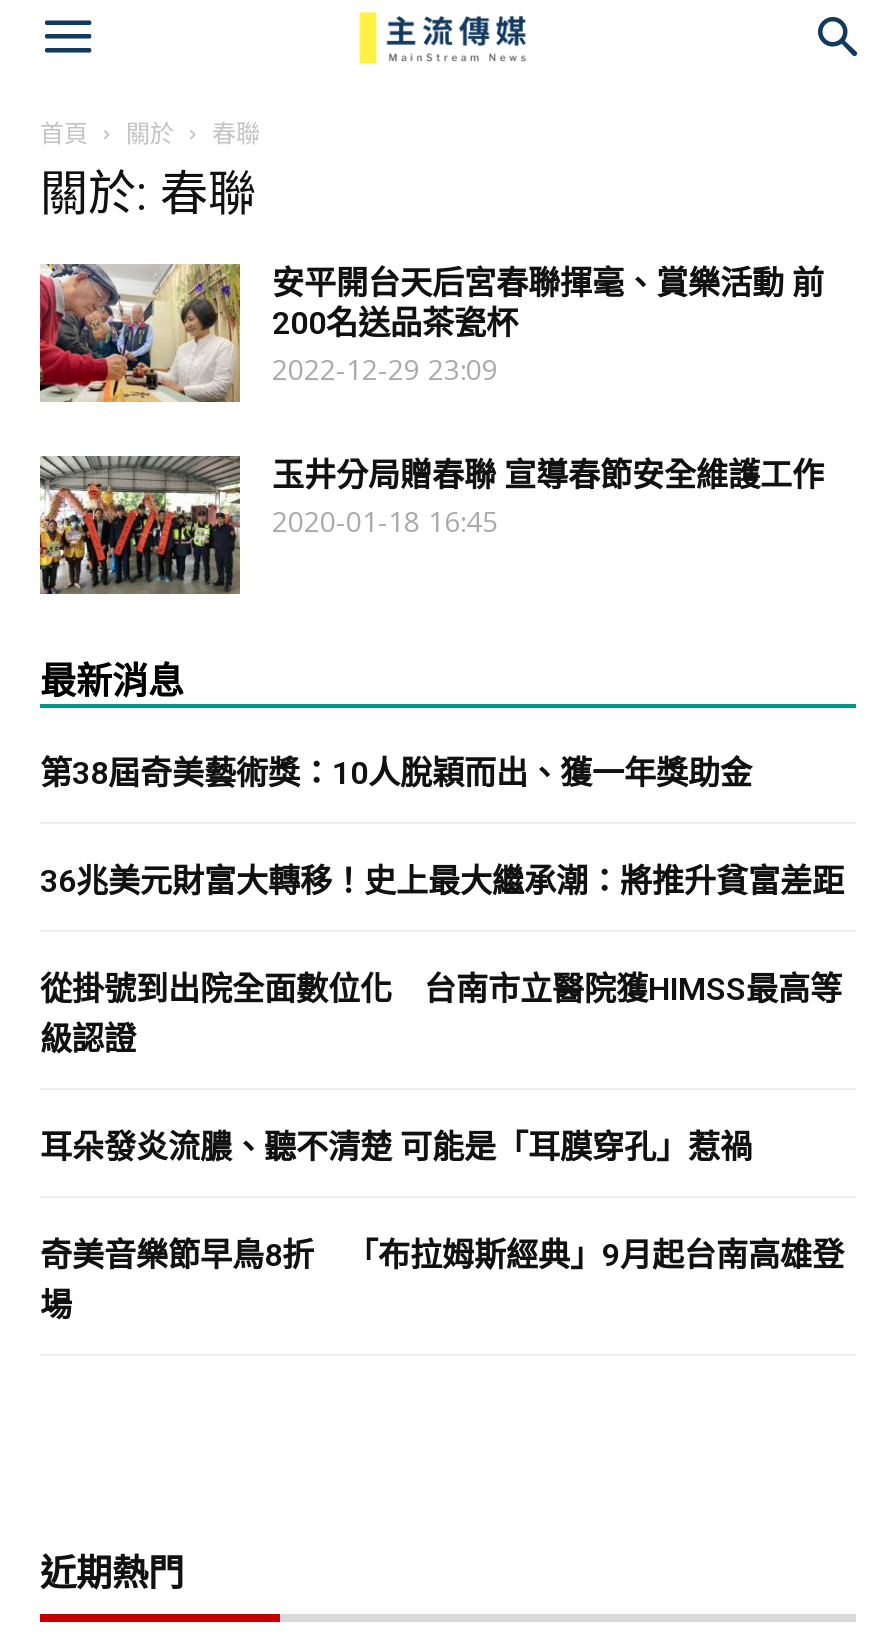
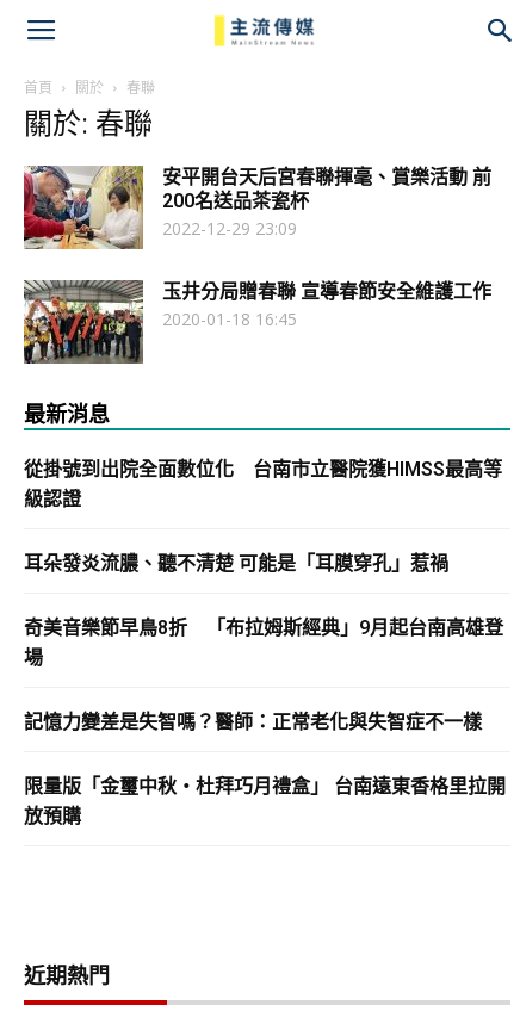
- 第38屆奇美藝術獎：10人脫穎而出、獲一年獎助金
- 36兆美元財富大轉移！史上最大繼承潮：將推升貧富差距

moved up: 從掛號到出院全面數位化 台南市立醫院獲HIMSS最高等 | 級認證 | 耳朵發炎流膿、聽不清楚 可能是「耳膜穿孔」惹禍 | 奇美音樂節早鳥8折 「布拉姆斯經典」9月起台南高雄登 | 場

+ 記憶力變差是失智嗎？醫師：正常老化與失智症不一樣
+ 限量版「金璽中秋・杜拜巧月禮盒」 台南遠東香格里拉開
+ 放預購
